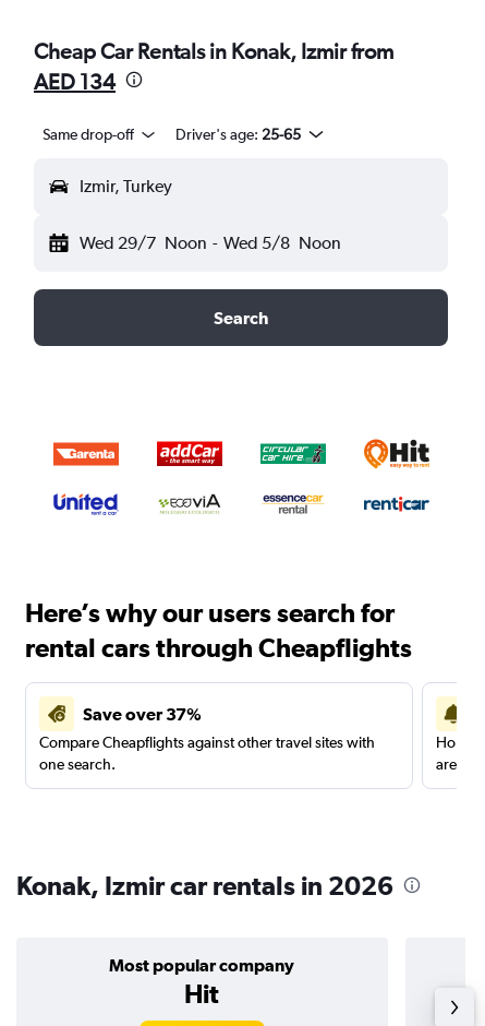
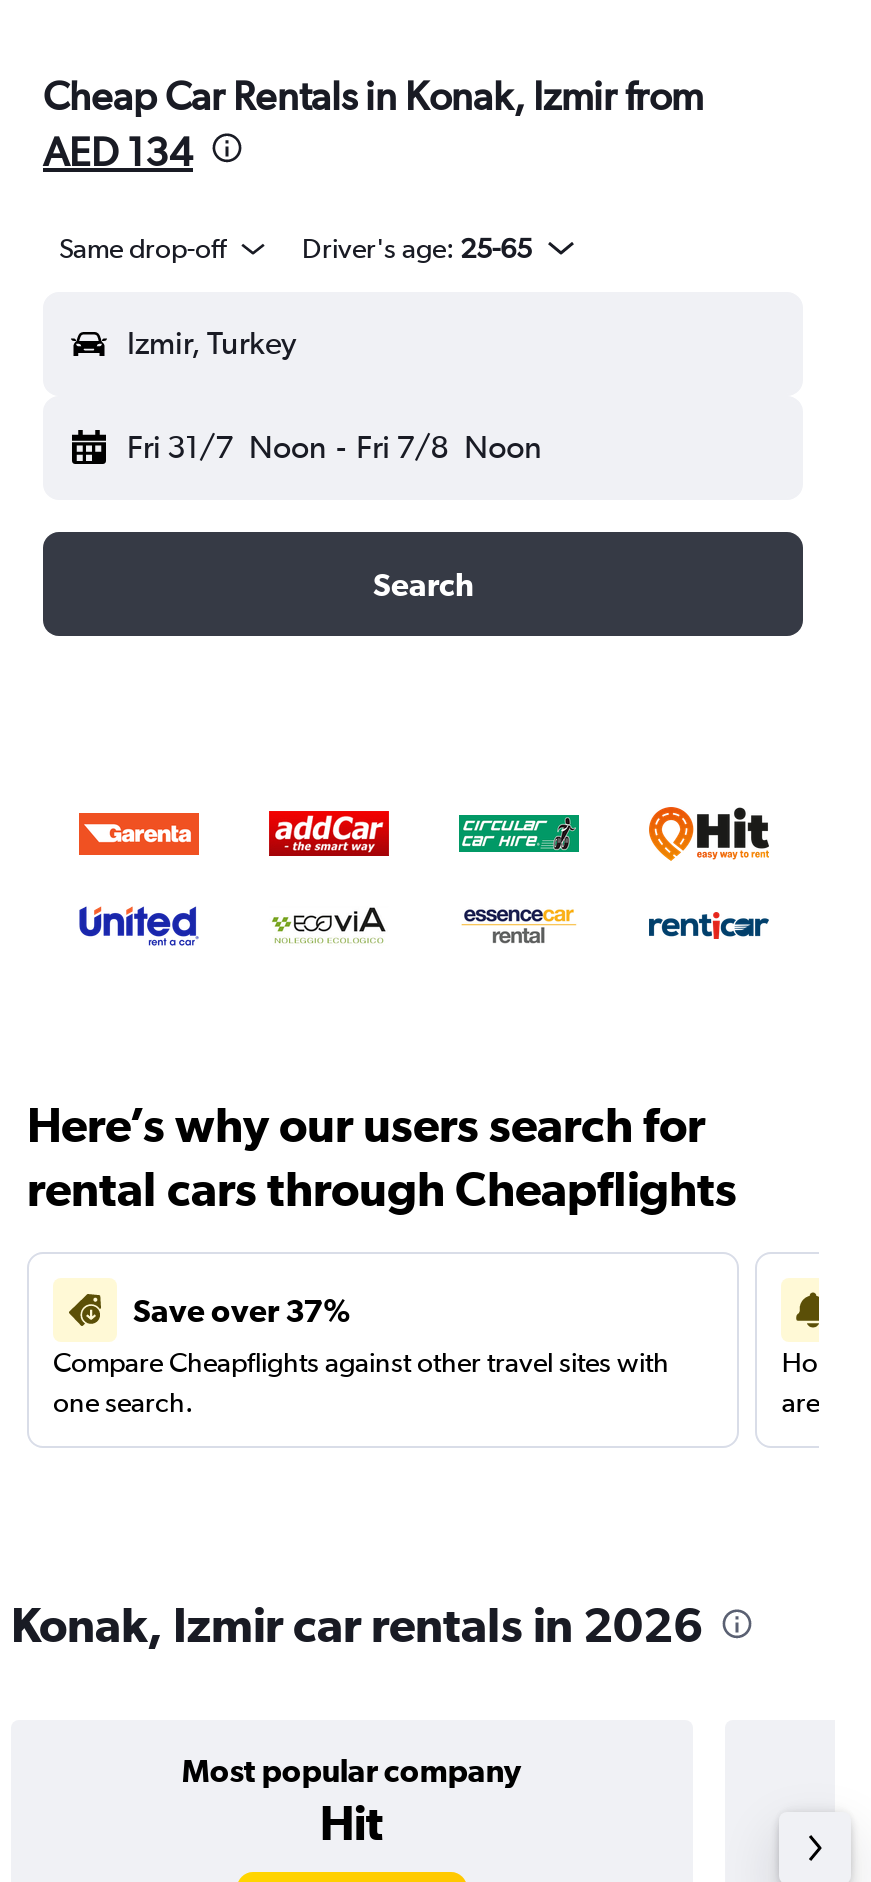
- Wed 29/7 Noon - Wed 5/8 Noon
+ Fri 31/7 Noon - Fri 7/8 Noon
